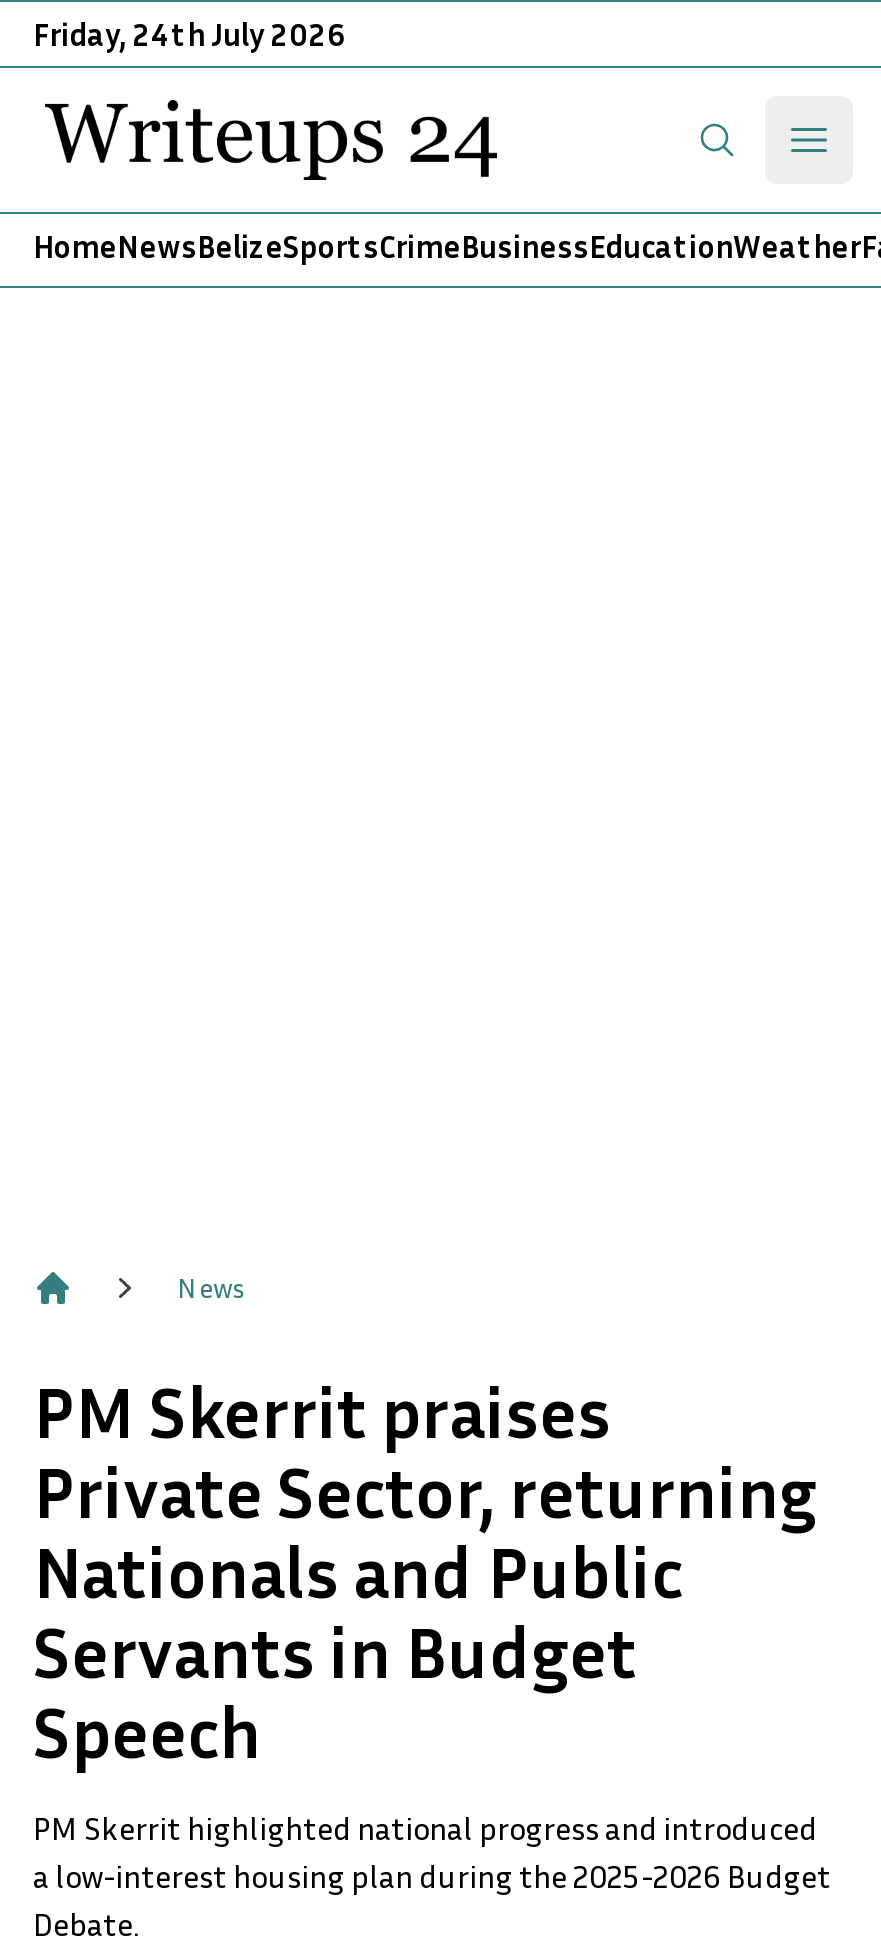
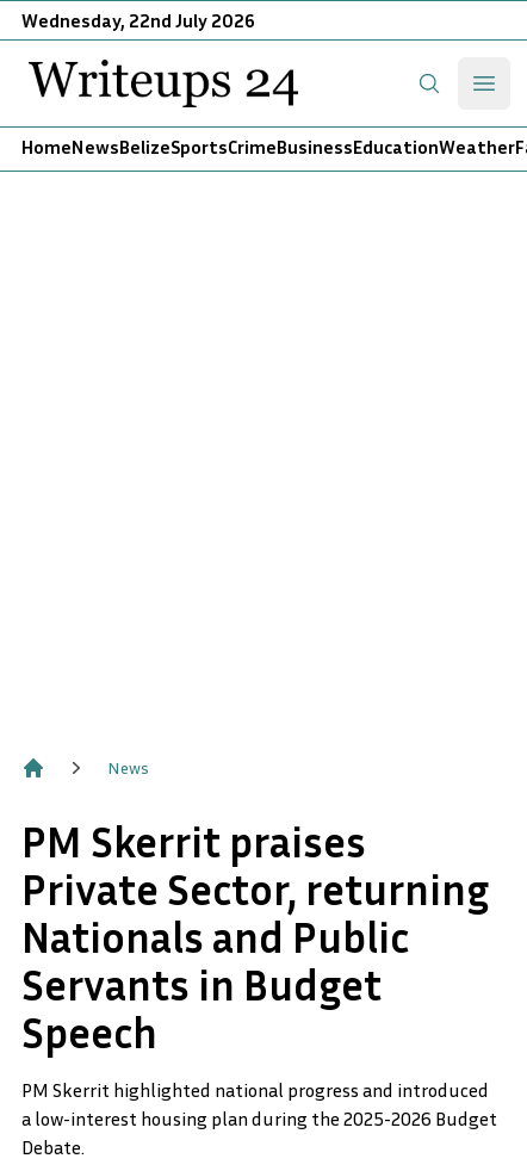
- Friday, 24th July 2026
+ Wednesday, 22nd July 2026
